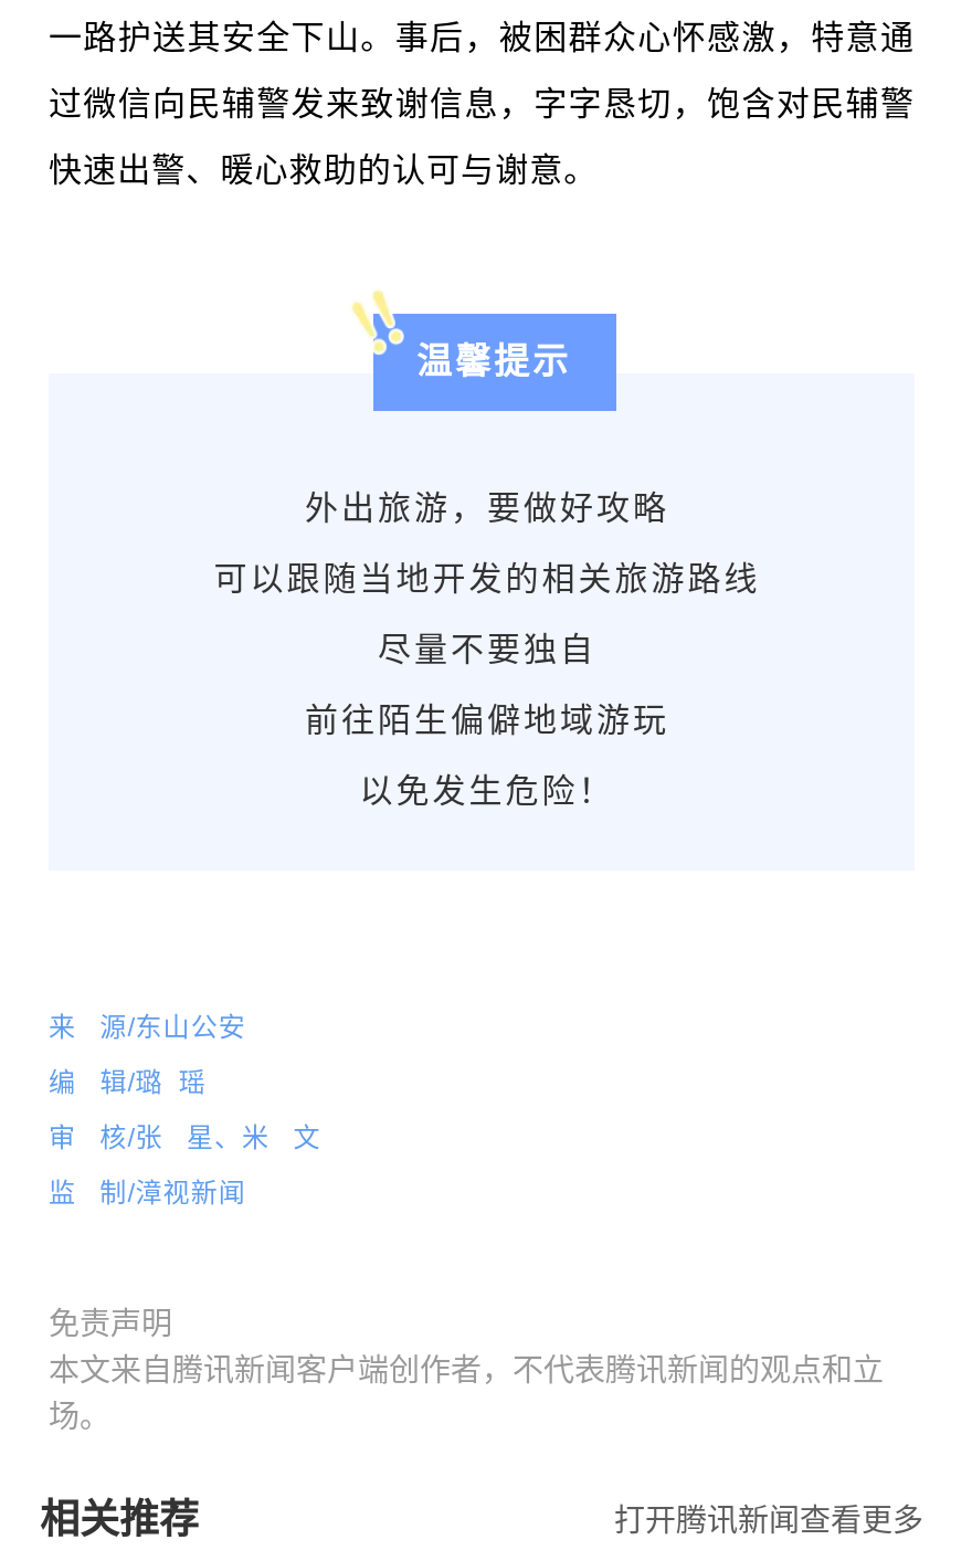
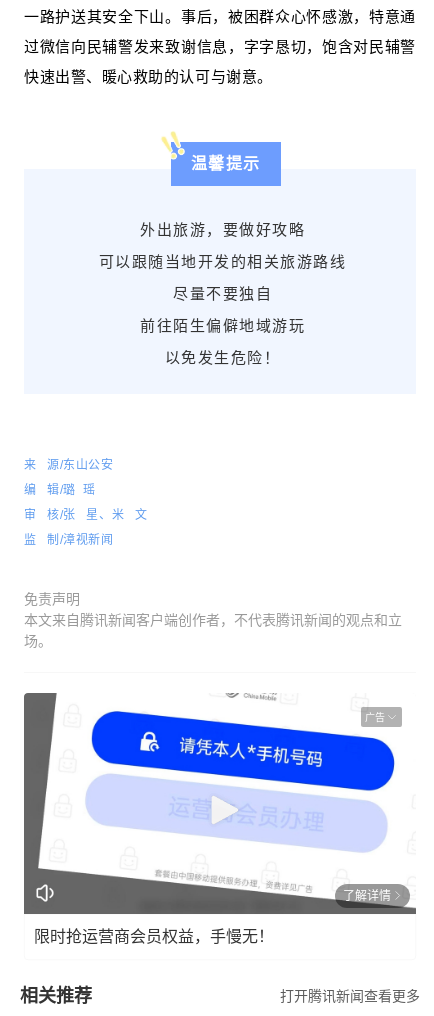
+ [image]
+ 广告

+ 了解详情
+ 限时抢运营商会员权益，手慢无！
